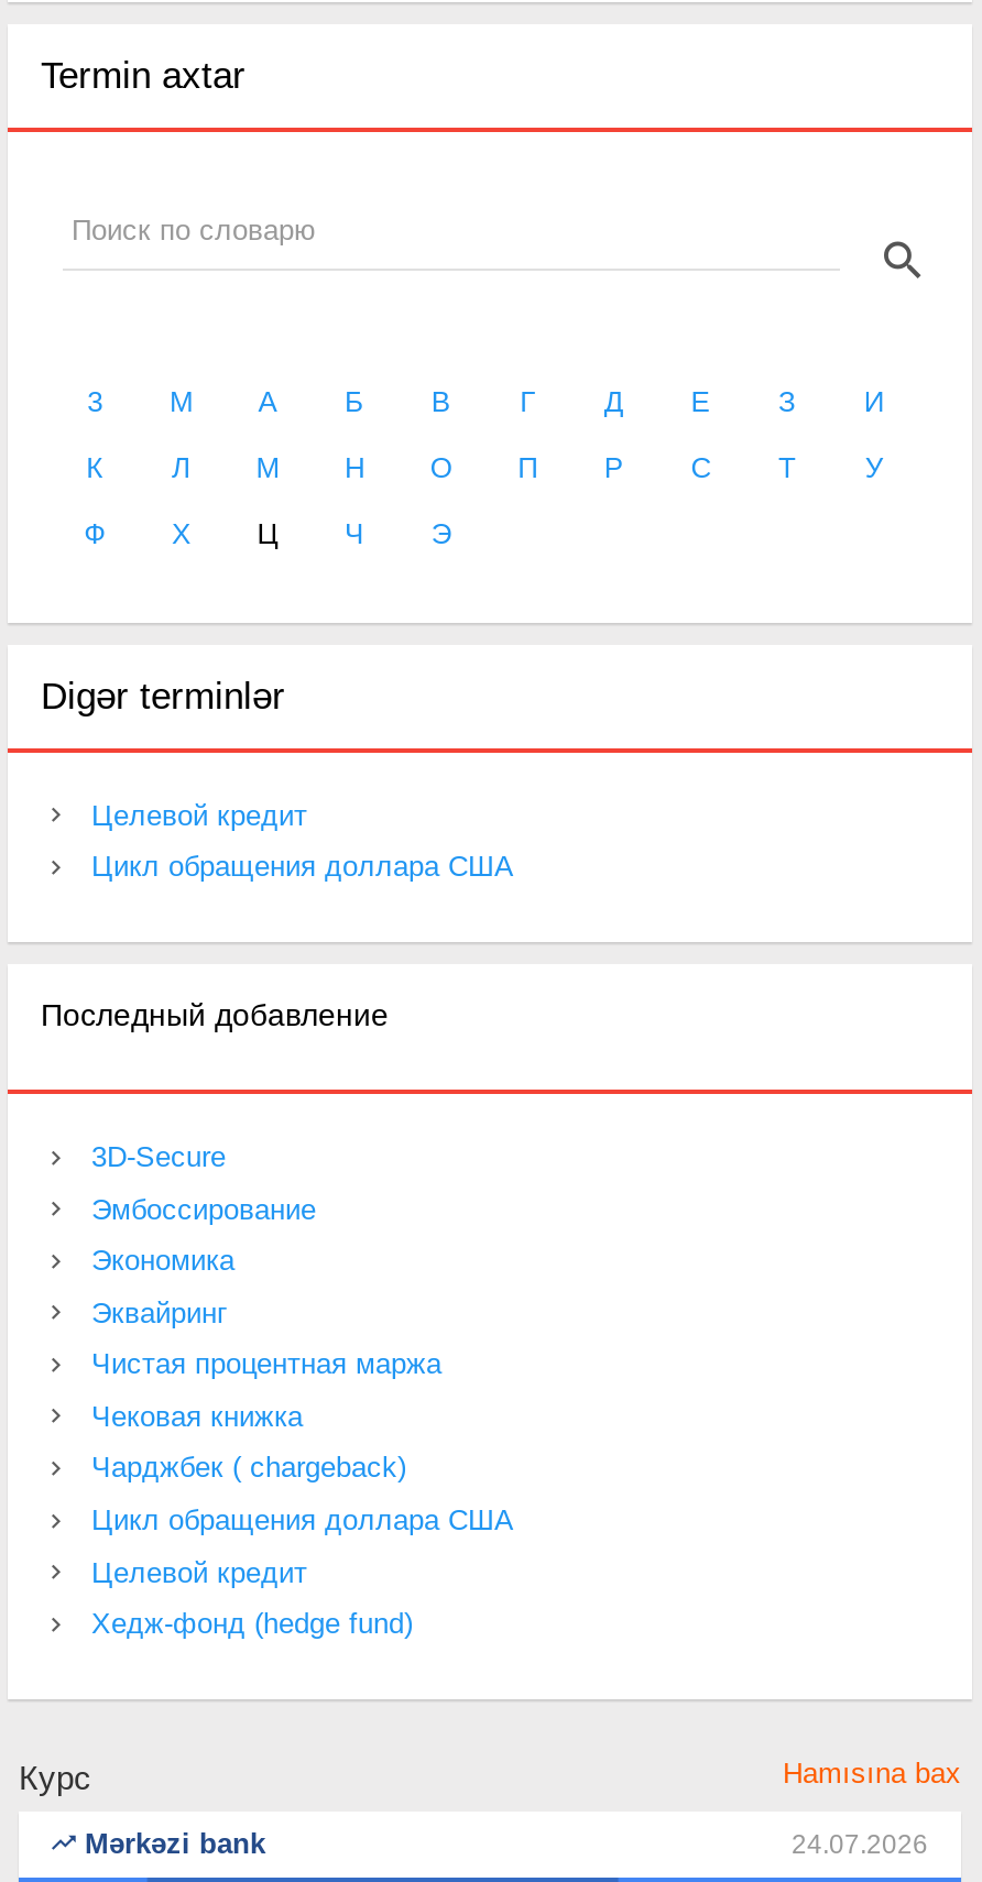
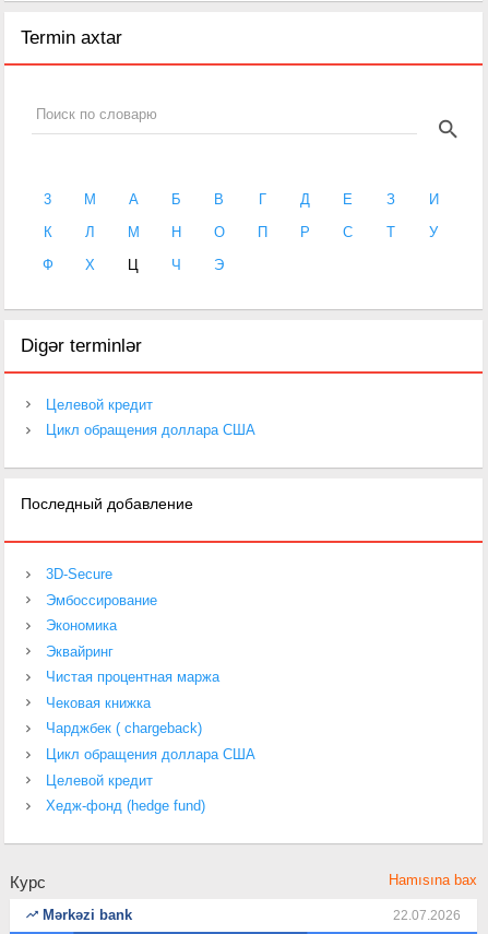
- 24.07.2026
+ 22.07.2026
